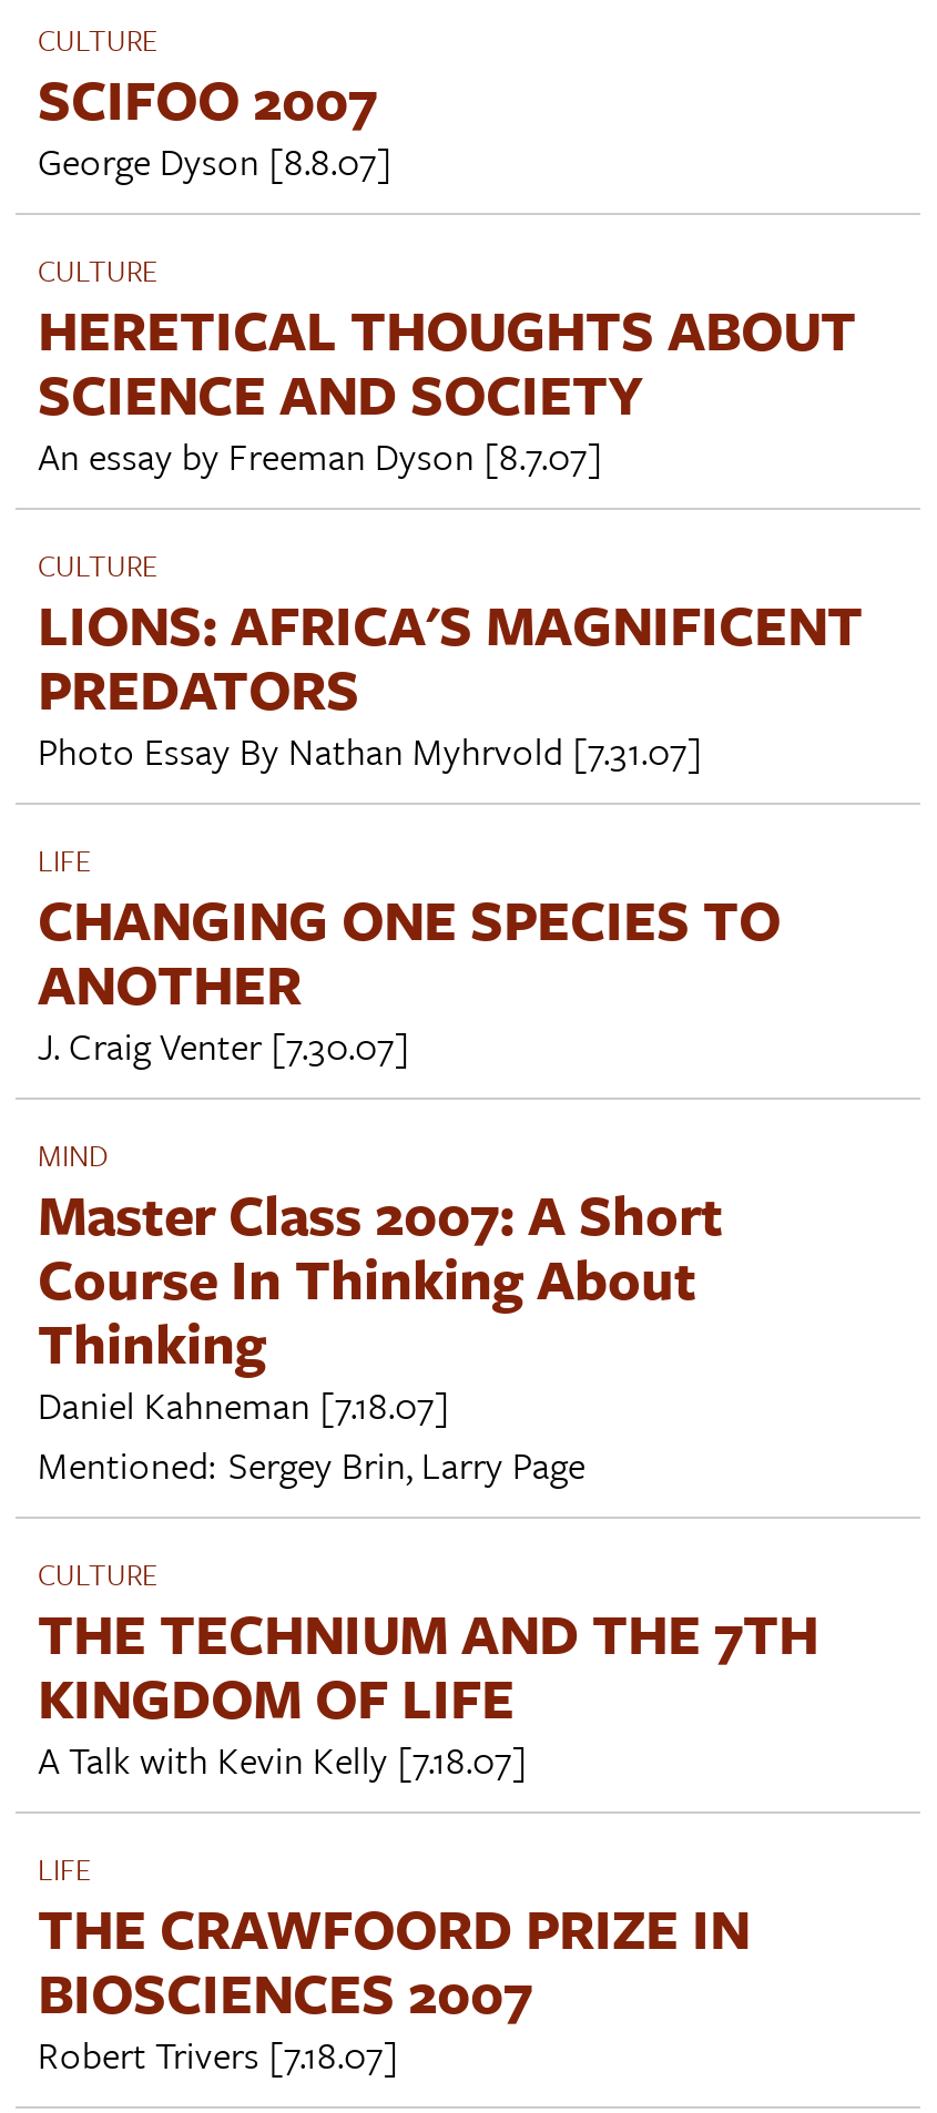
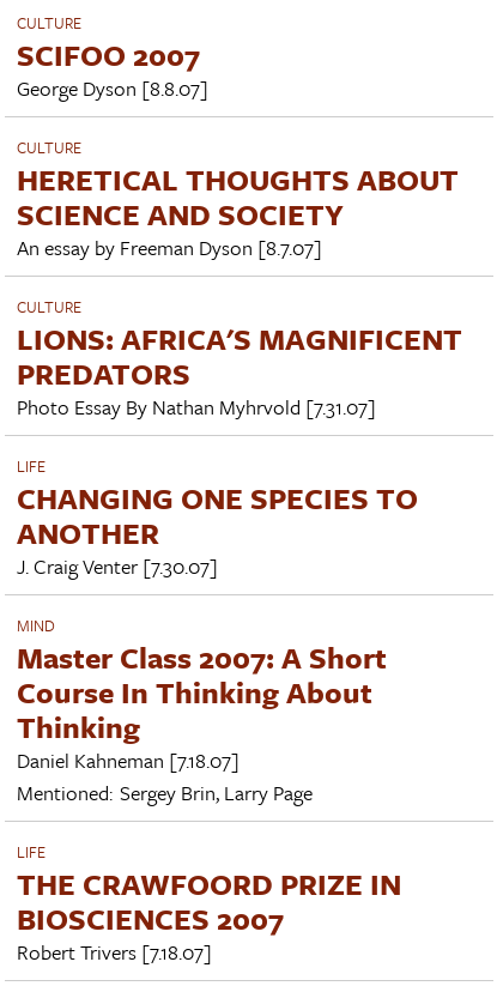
- CULTURE
- THE TECHNIUM AND THE 7TH
- KINGDOM OF LIFE
- A Talk with Kevin Kelly [7.18.07]
